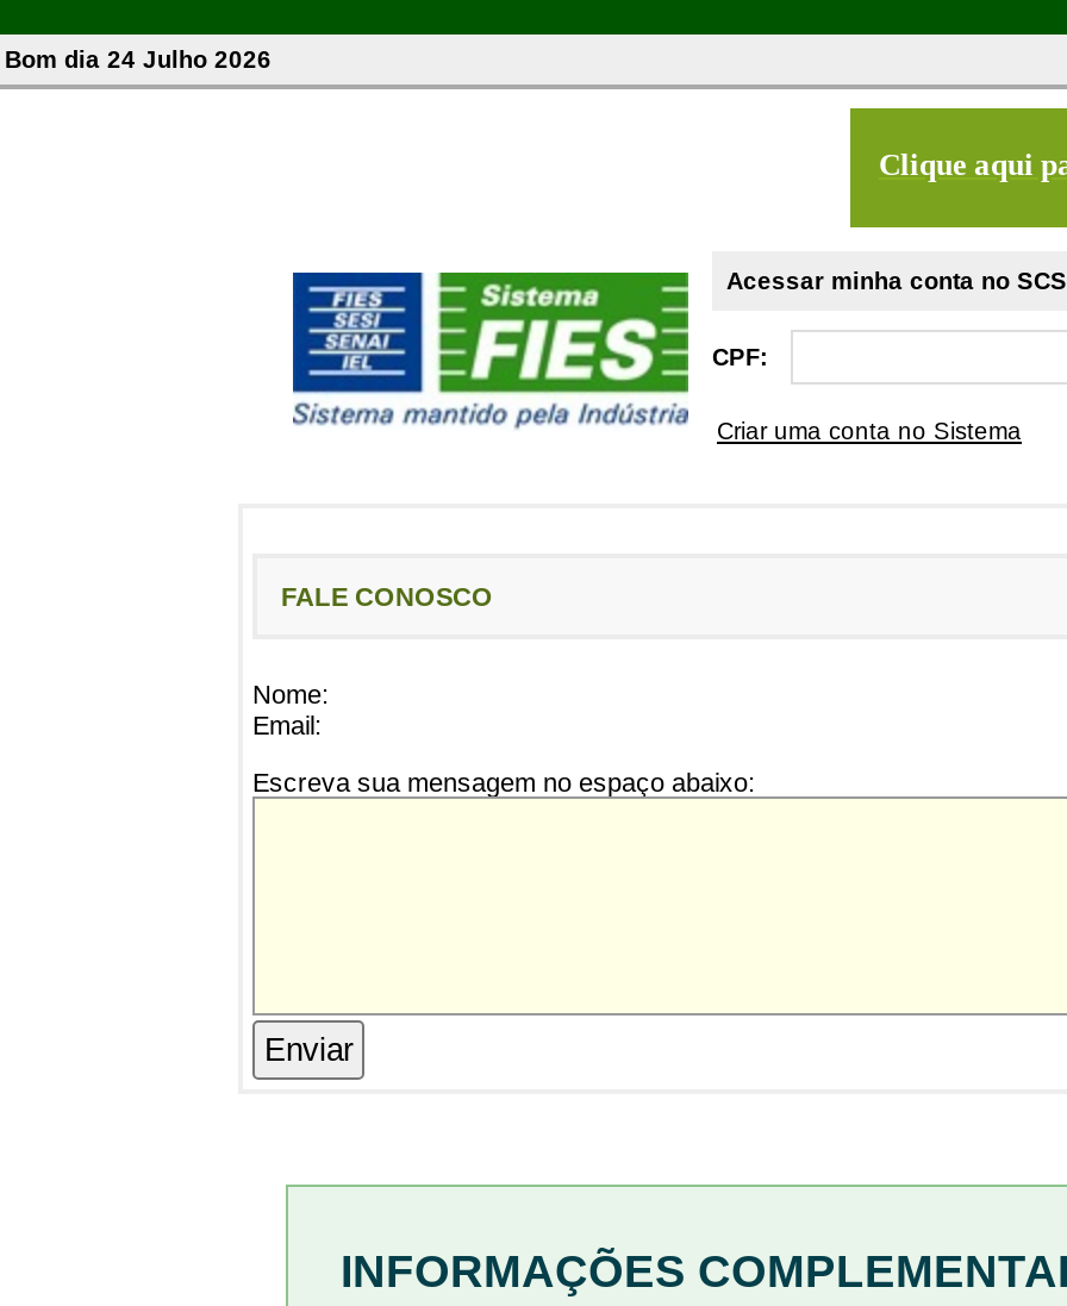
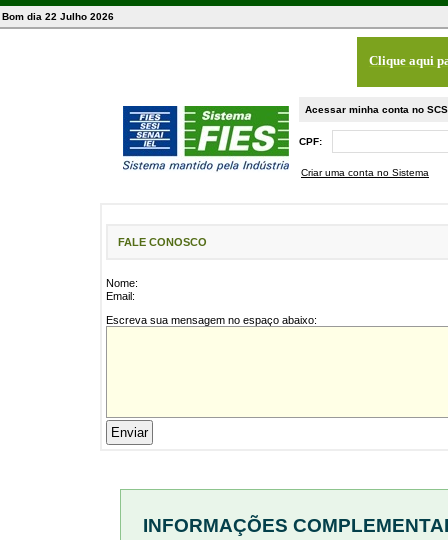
- Bom dia 24 Julho 2026
+ Bom dia 22 Julho 2026
